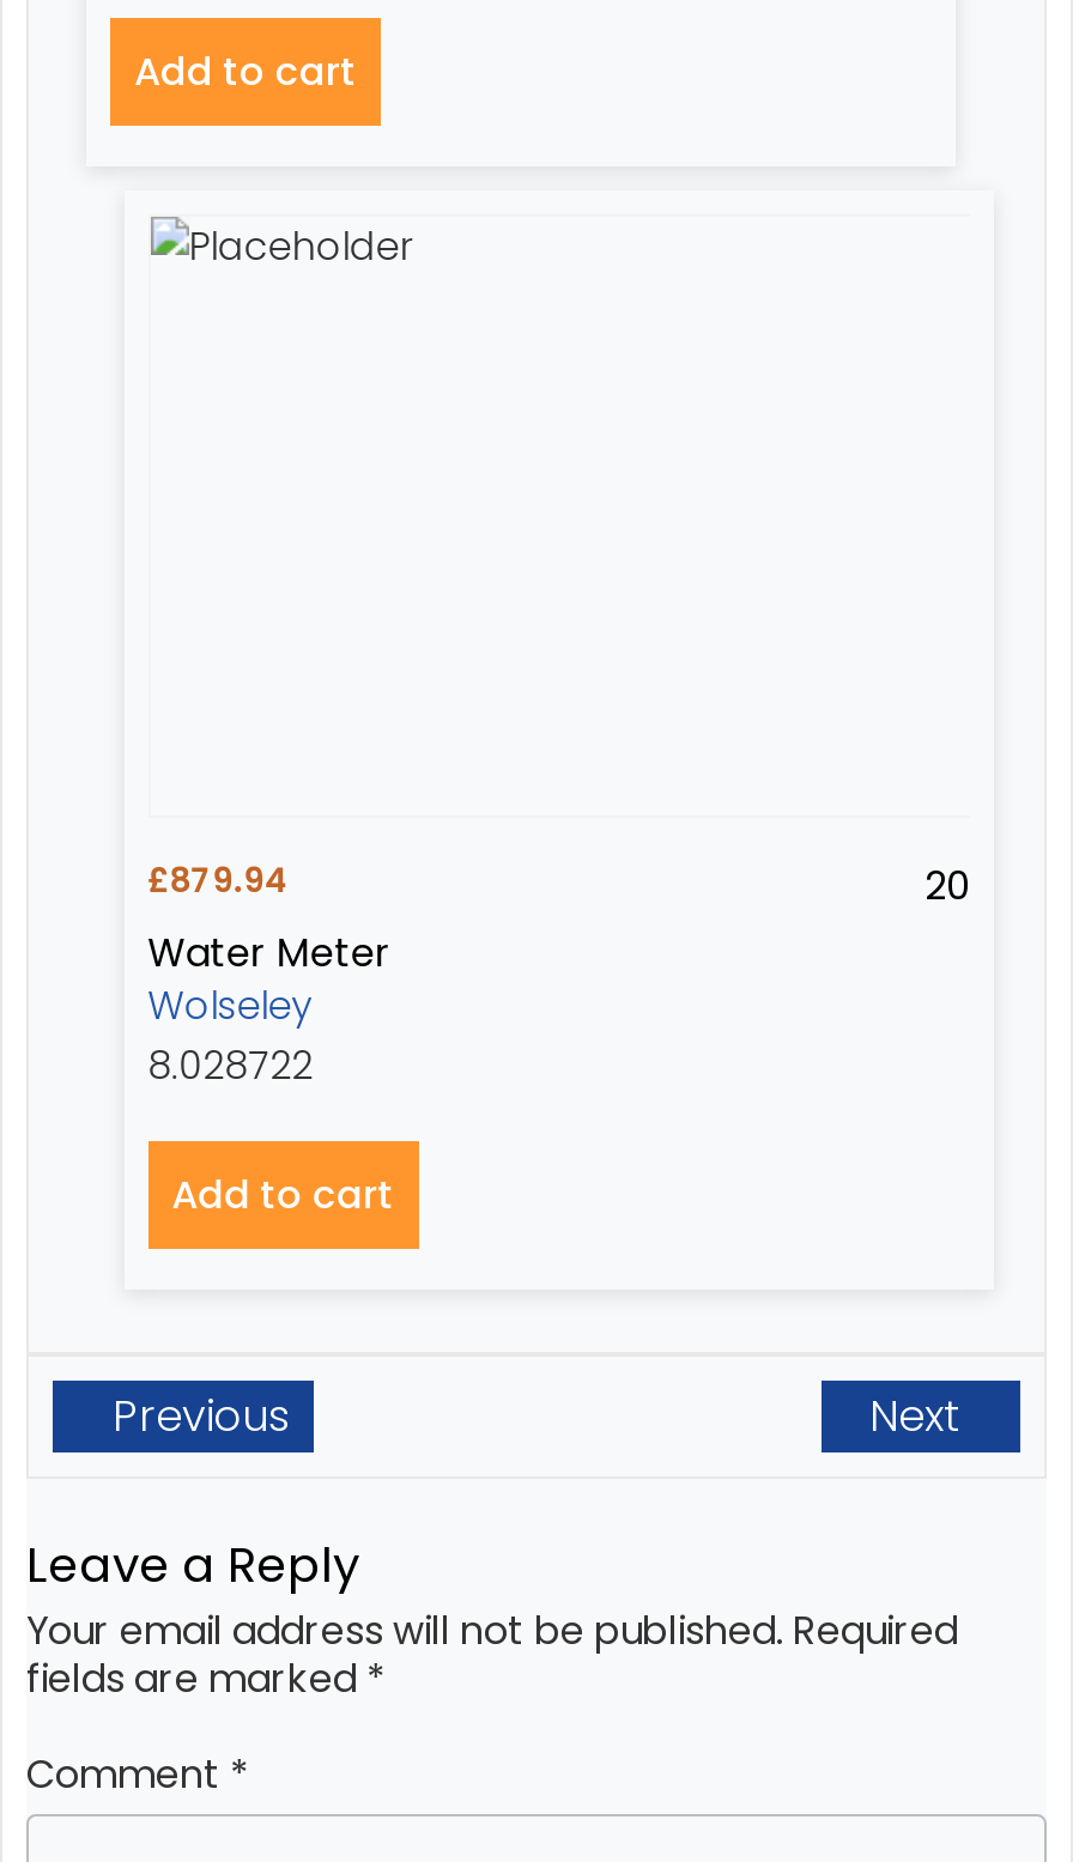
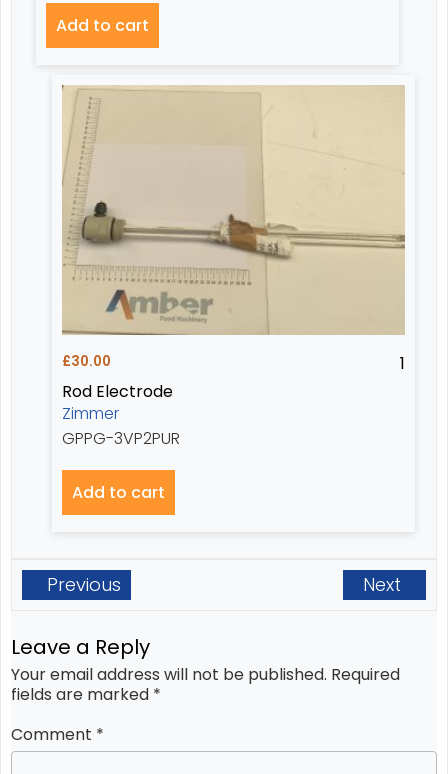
+ [image]

- 20
- £879.94
- Water Meter
- Wolseley
- 8.028722
+ 1
+ £30.00
+ Rod Electrode
+ Zimmer
+ GPPG-3VP2PUR
